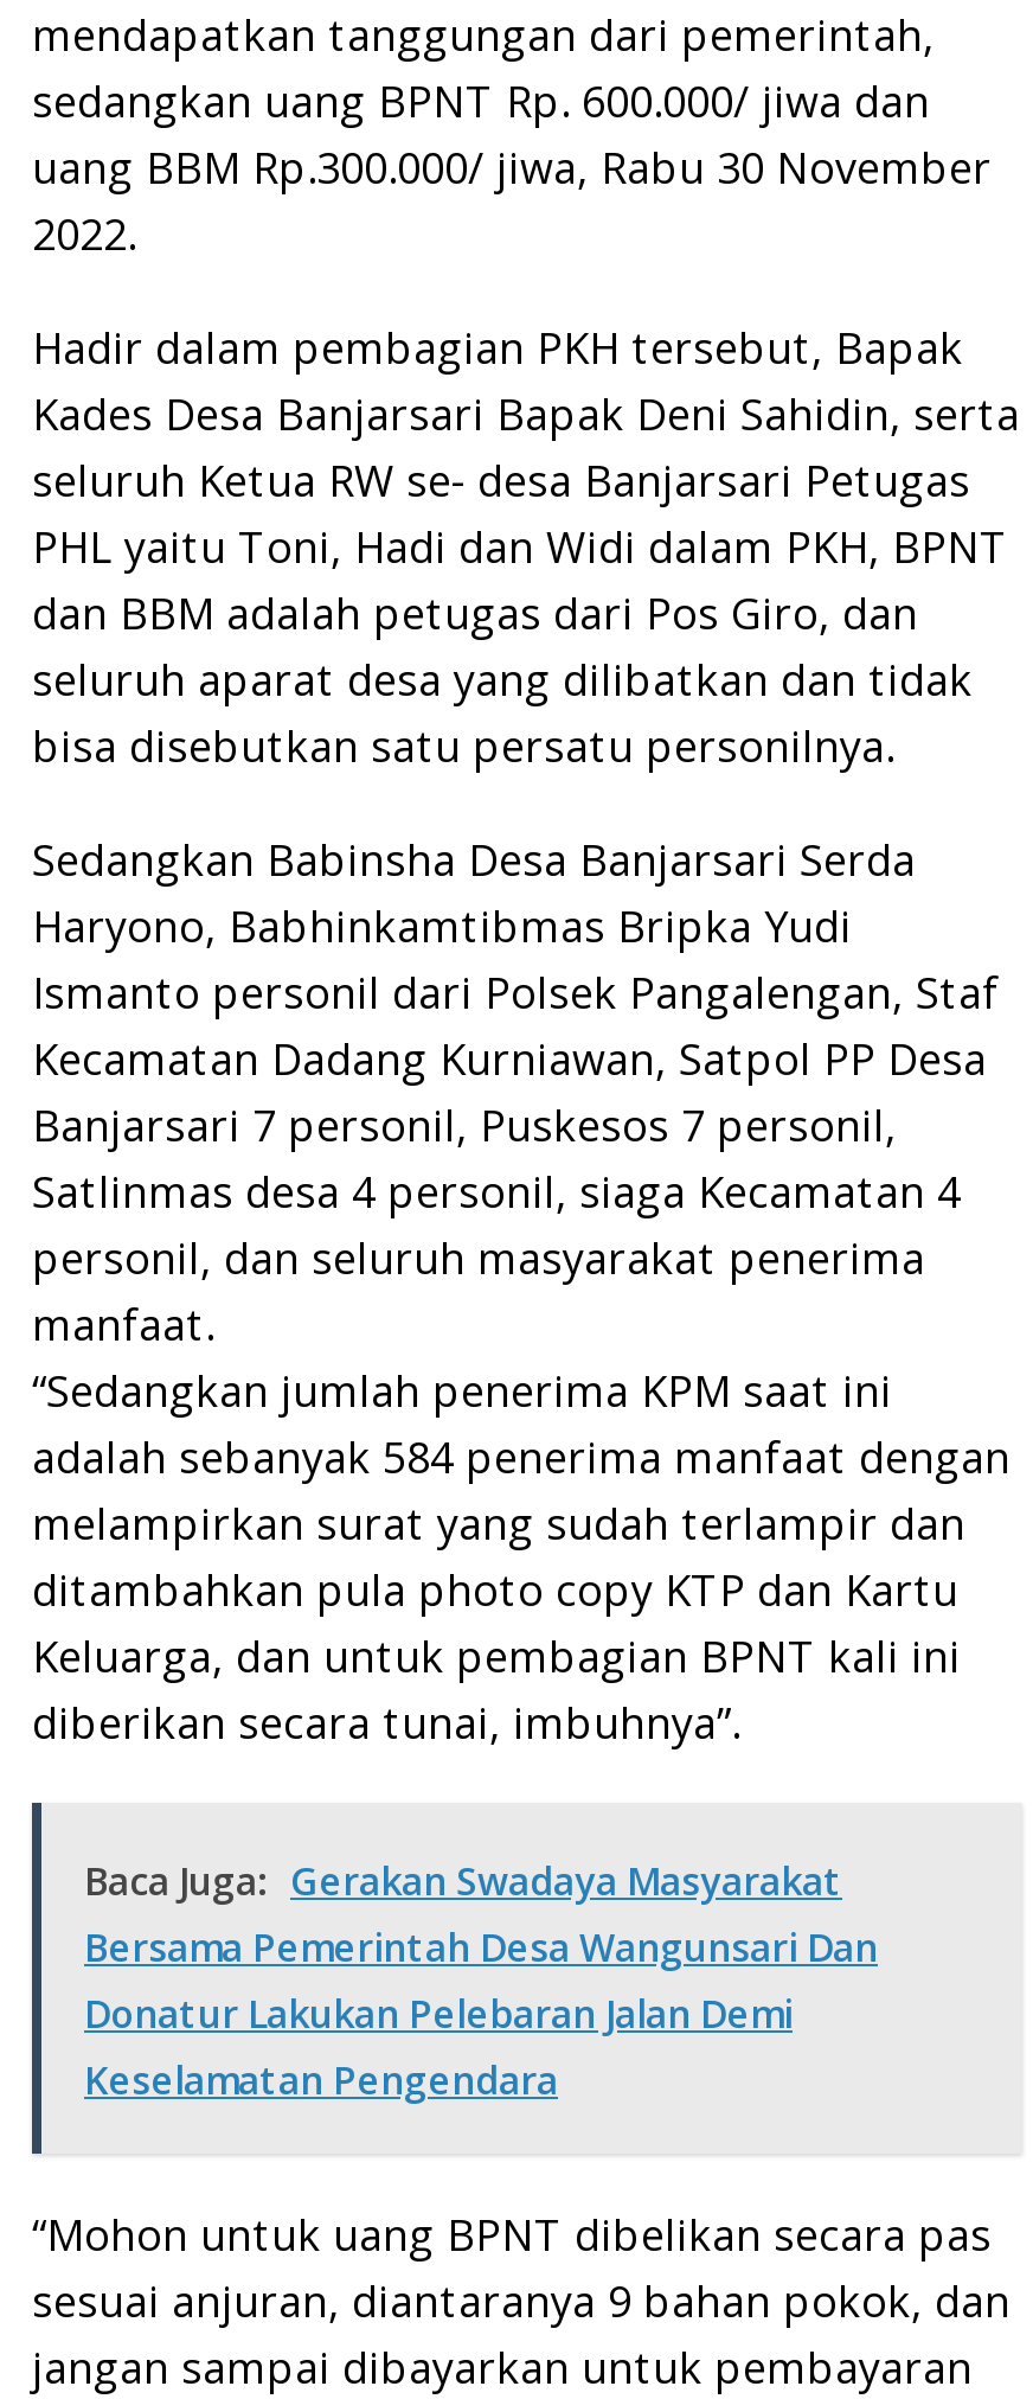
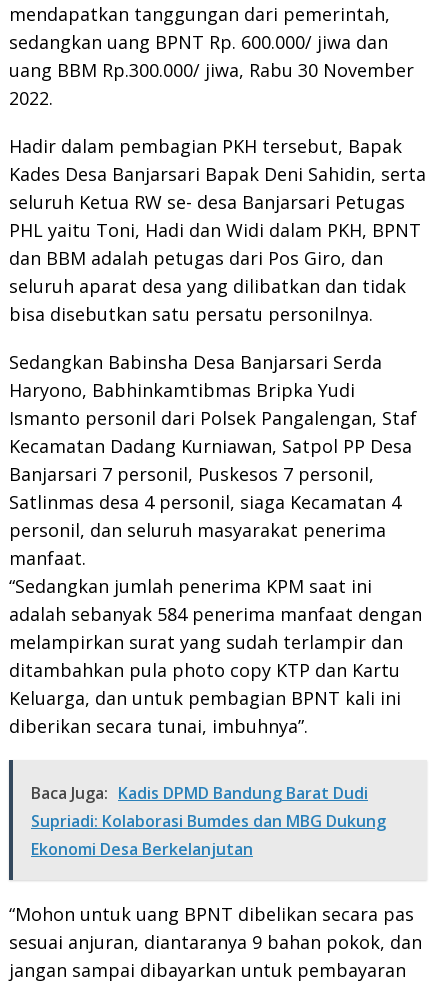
- Baca Juga: Gerakan Swadaya Masyarakat
- Bersama Pemerintah Desa Wangunsari Dan
- Donatur Lakukan Pelebaran Jalan Demi
- Keselamatan Pengendara
+ Baca Juga: Kadis DPMD Bandung Barat Dudi
+ Supriadi: Kolaborasi Bumdes dan MBG Dukung
+ Ekonomi Desa Berkelanjutan
